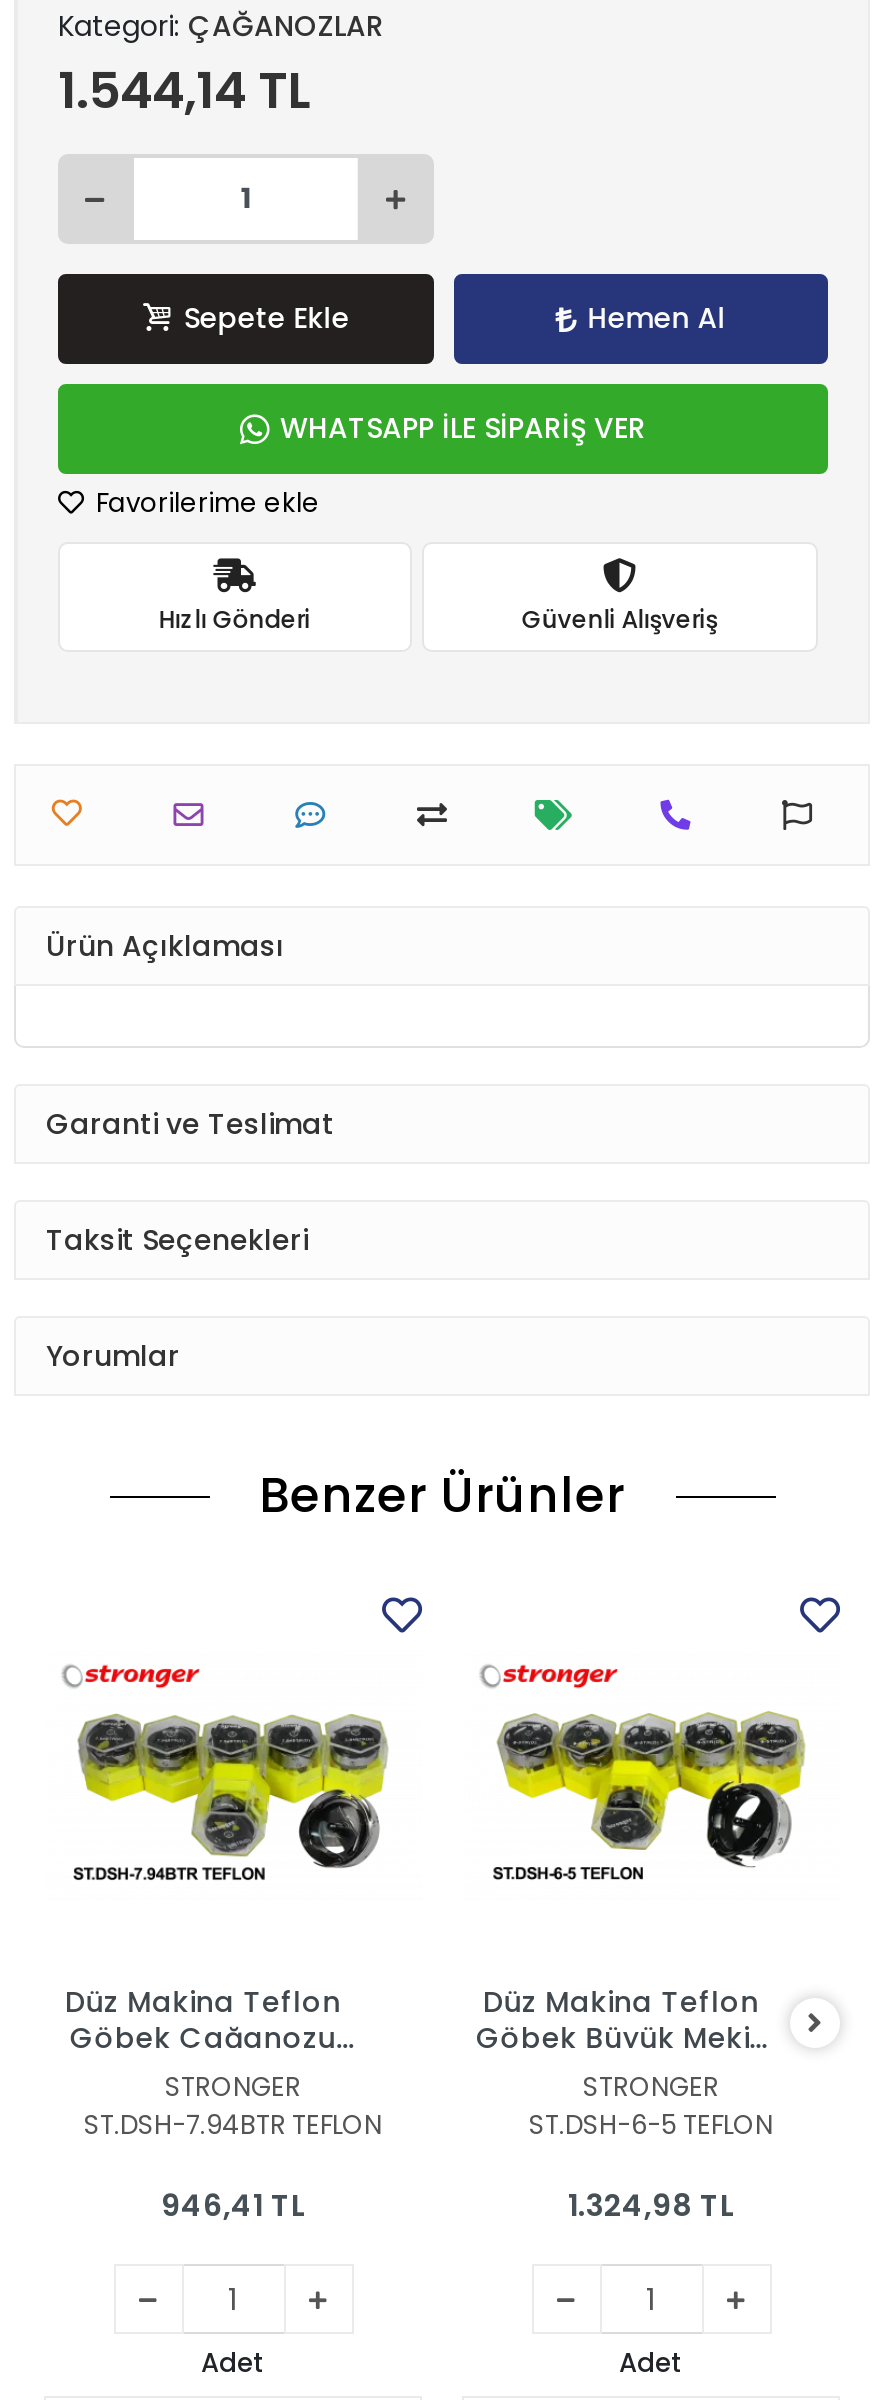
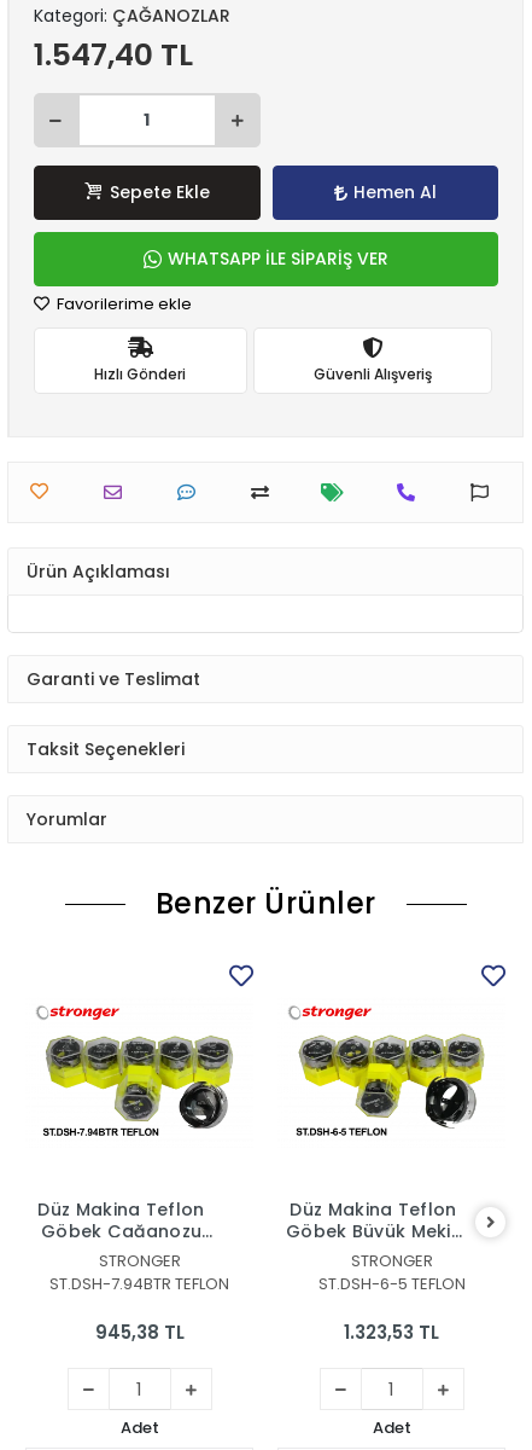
- 1.544,14 TL
+ 1.547,40 TL

- 946,41 TL
+ 945,38 TL

- 1.324,98 TL
+ 1.323,53 TL
